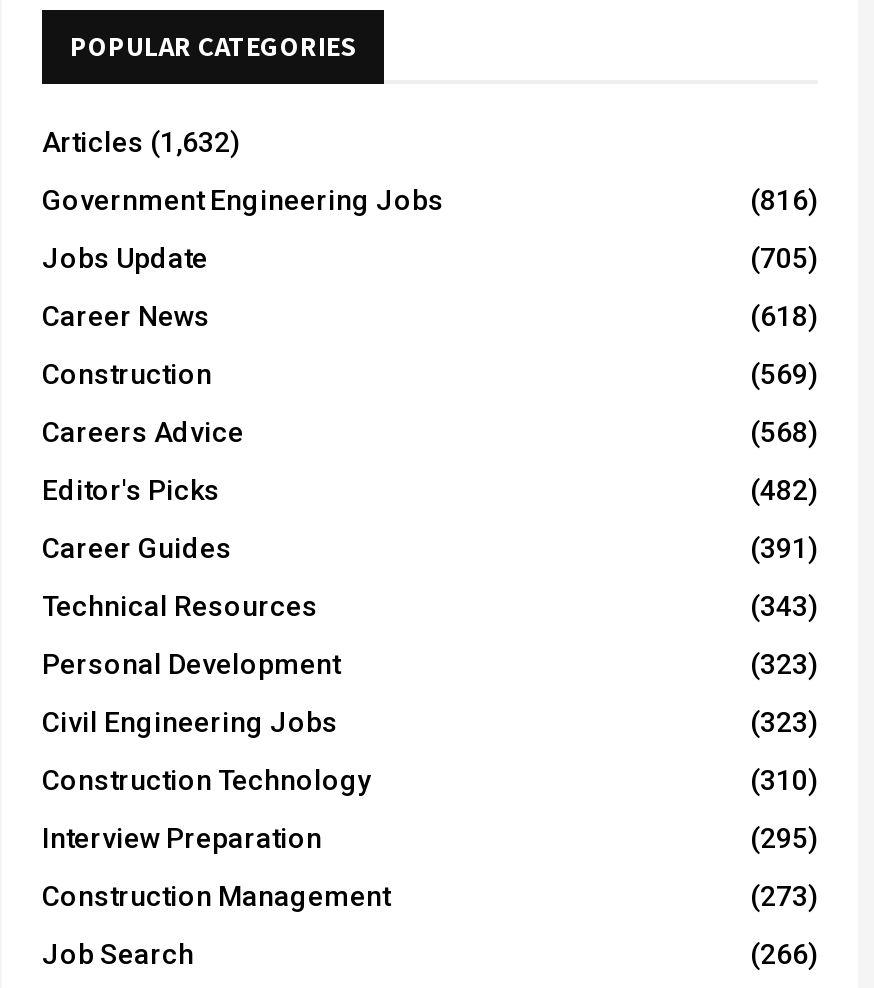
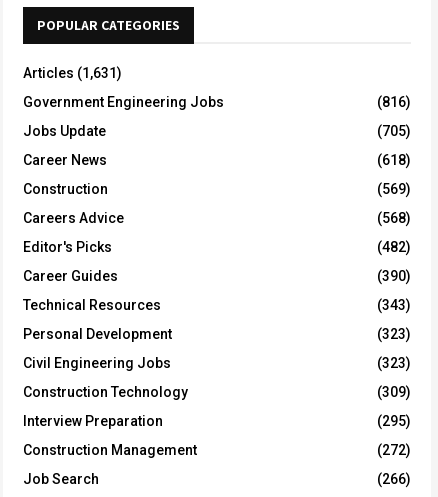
- Articles (1,632)
+ Articles (1,631)

- (391)
+ (390)

- (310)
+ (309)

- (273)
+ (272)
